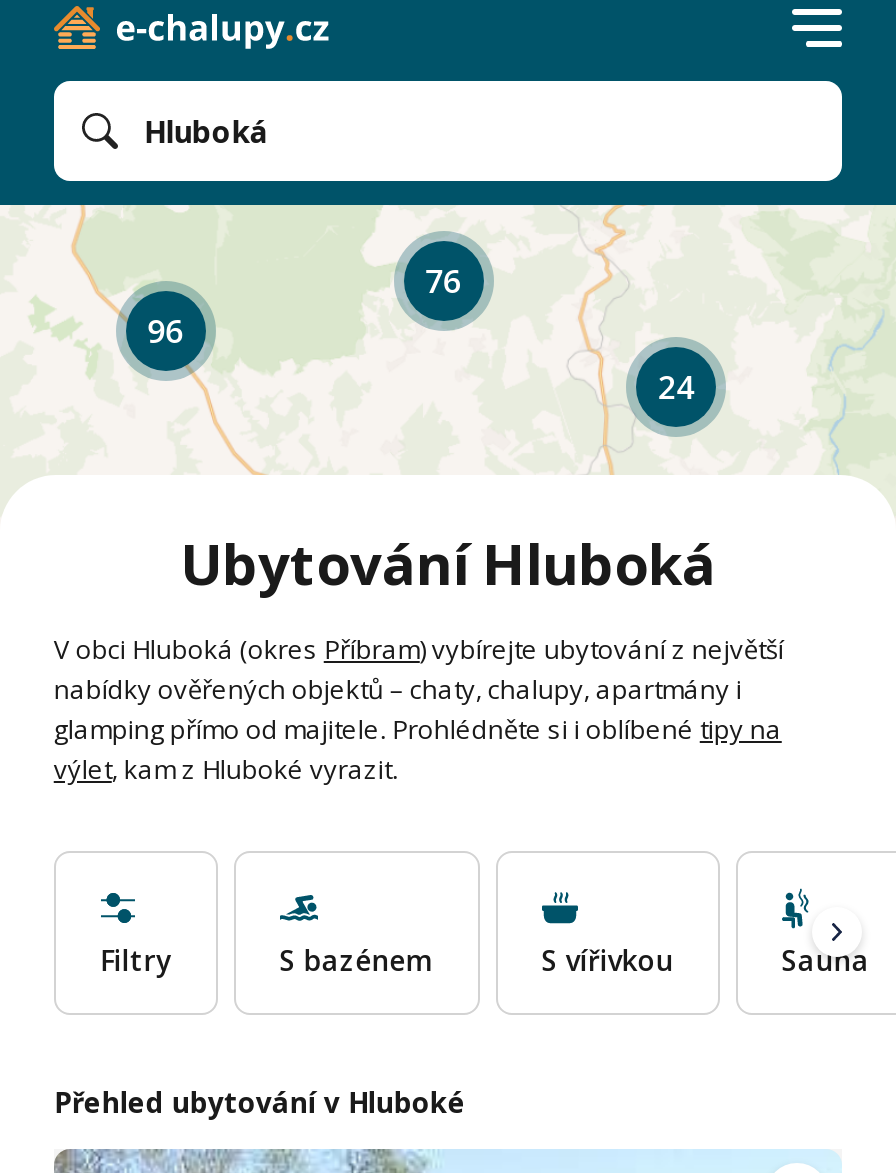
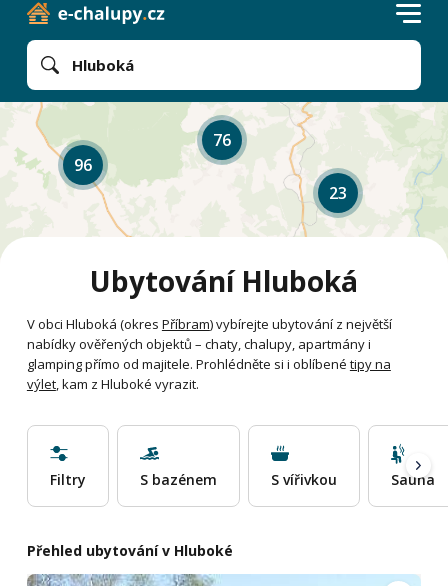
- 24
+ 23
